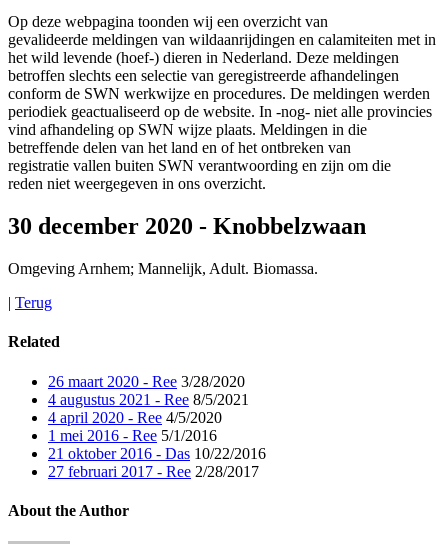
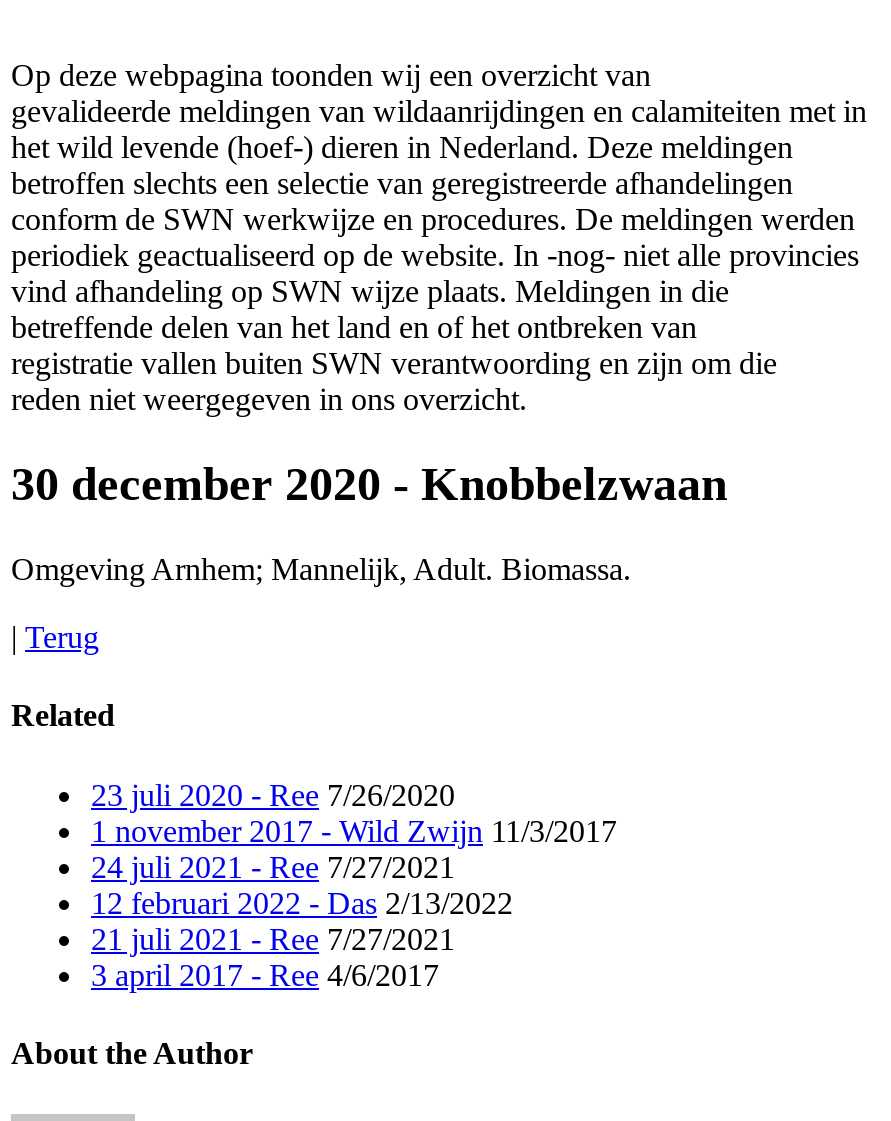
- 26 maart 2020 - Ree 3/28/2020
- 4 augustus 2021 - Ree 8/5/2021
- 4 april 2020 - Ree 4/5/2020
- 1 mei 2016 - Ree 5/1/2016
- 21 oktober 2016 - Das 10/22/2016
- 27 februari 2017 - Ree 2/28/2017
+ 23 juli 2020 - Ree 7/26/2020
+ 1 november 2017 - Wild Zwijn 11/3/2017
+ 24 juli 2021 - Ree 7/27/2021
+ 12 februari 2022 - Das 2/13/2022
+ 21 juli 2021 - Ree 7/27/2021
+ 3 april 2017 - Ree 4/6/2017
